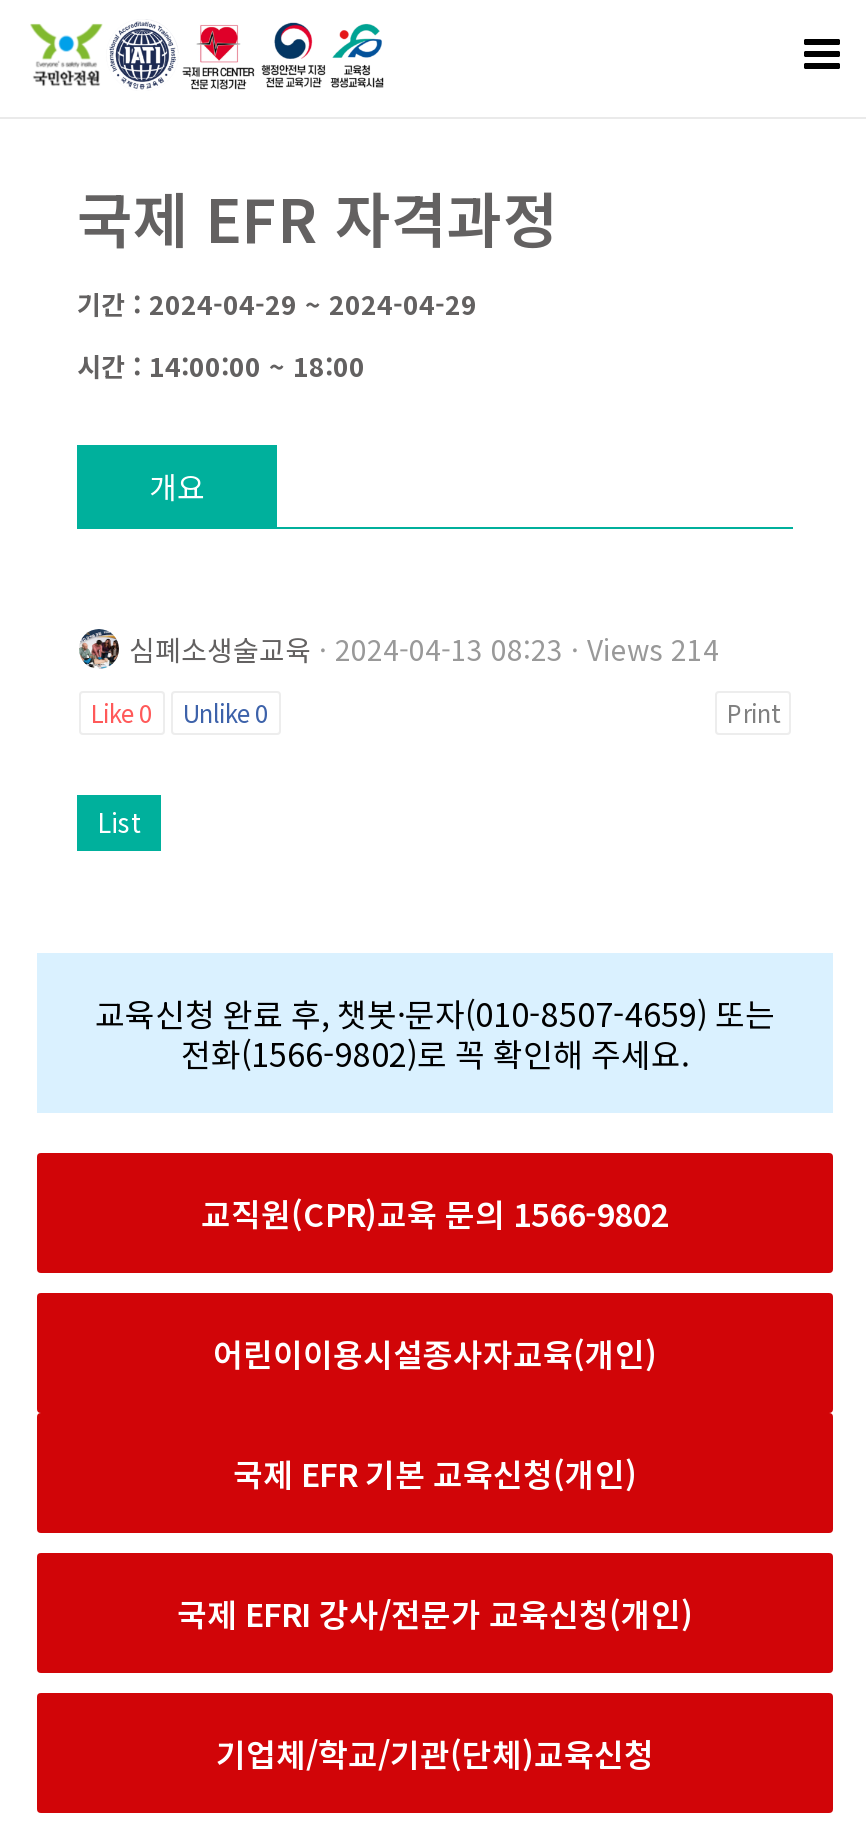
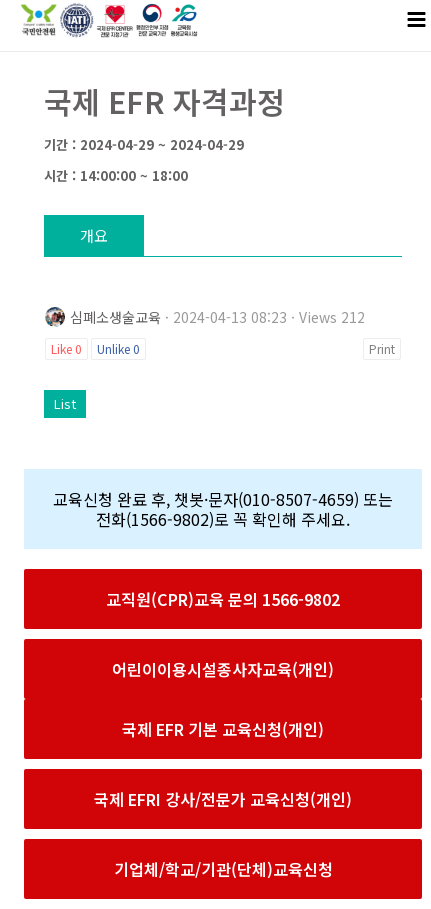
- 심폐소생술교육 · 2024-04-13 08:23 · Views 214
+ 심폐소생술교육 · 2024-04-13 08:23 · Views 212
